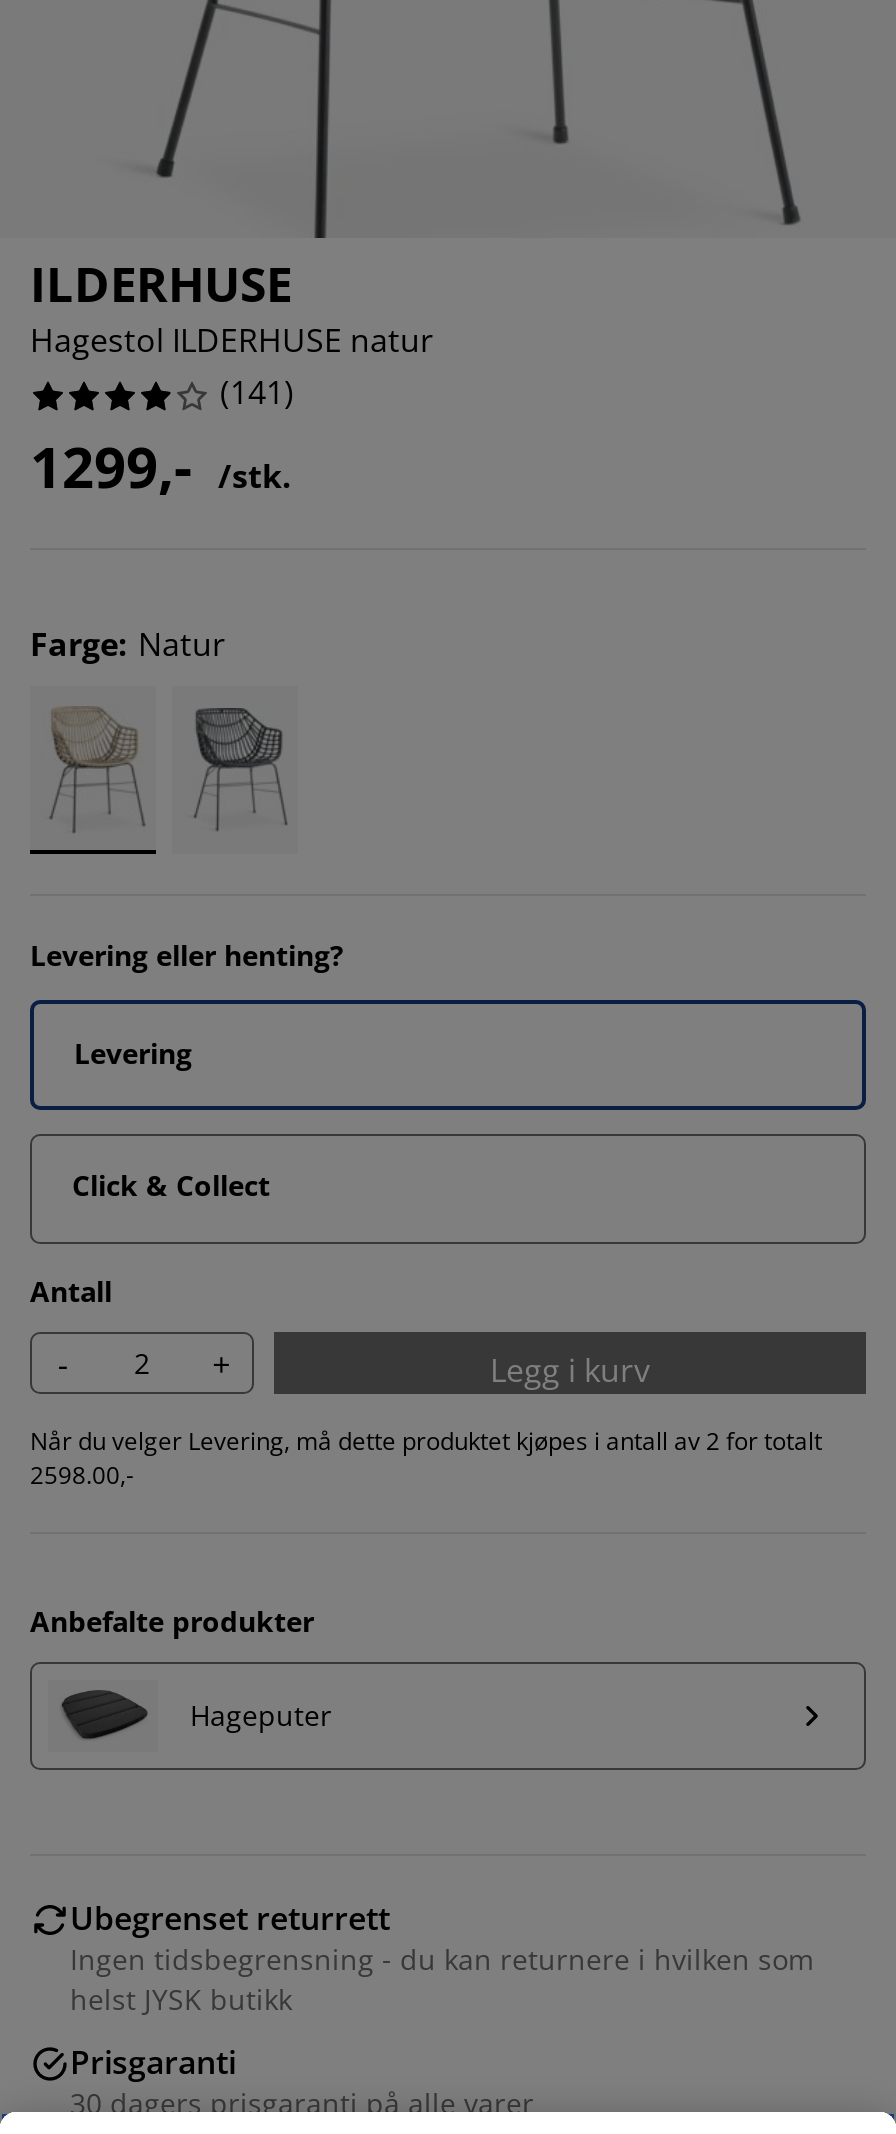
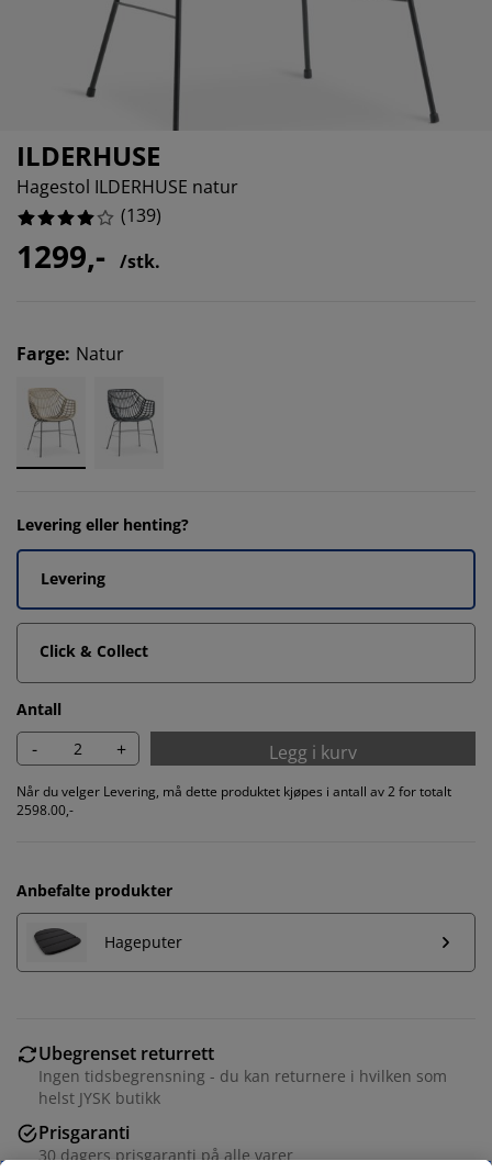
- (141)
+ (139)
